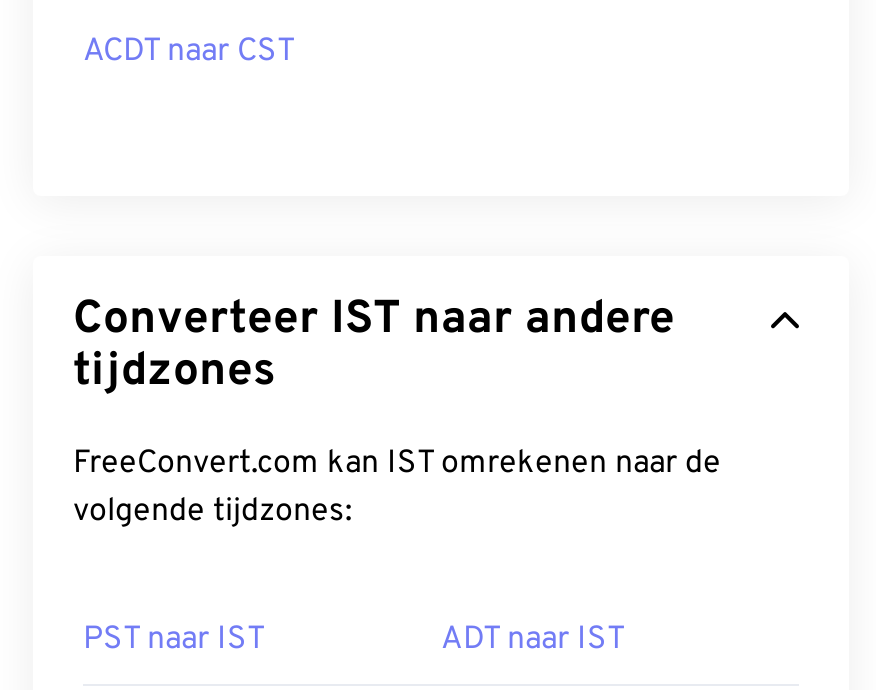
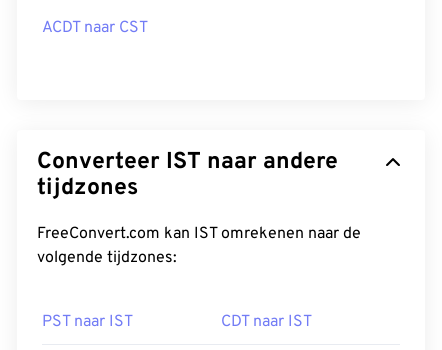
- ADT naar IST
+ CDT naar IST
